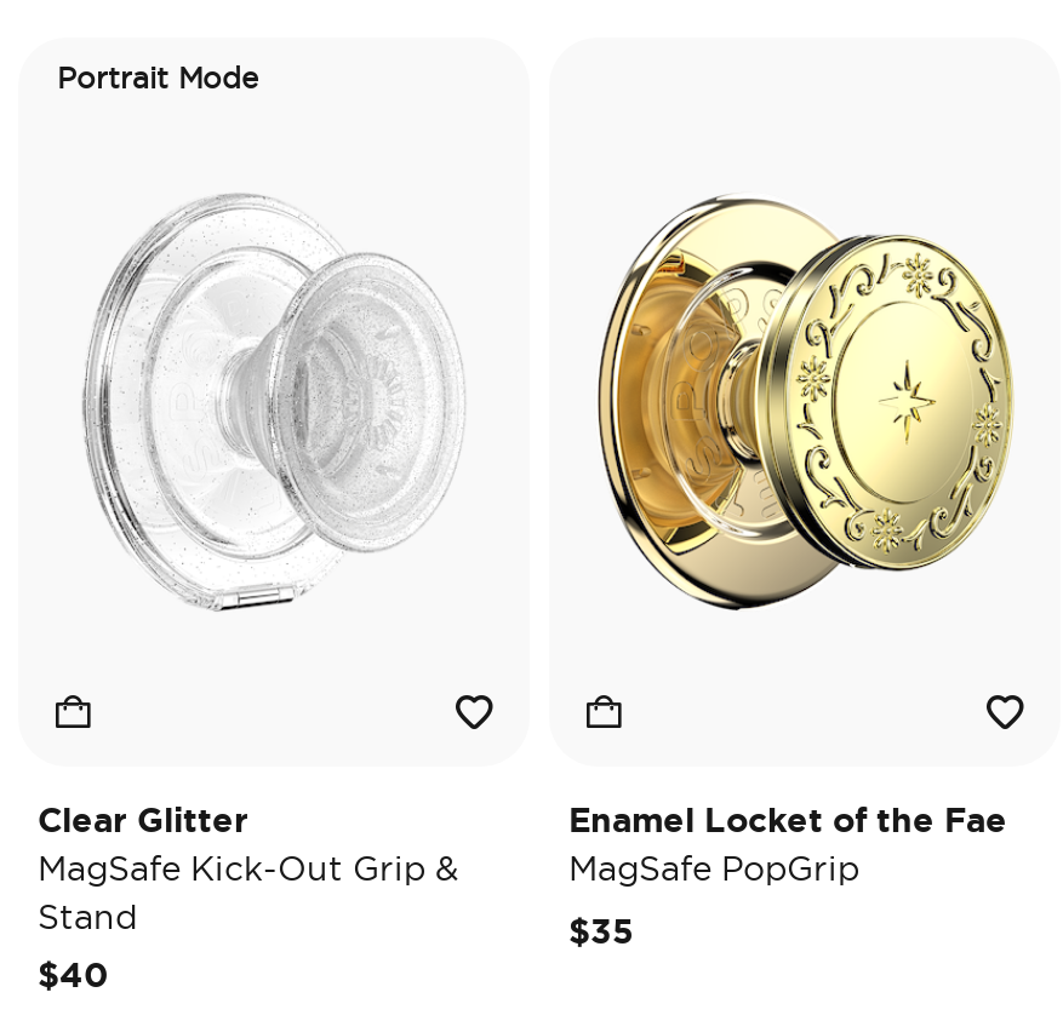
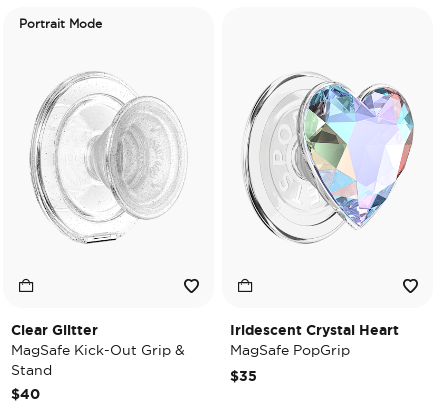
- [image]
+ [image]

- Enamel Locket of the Fae
+ Iridescent Crystal Heart
